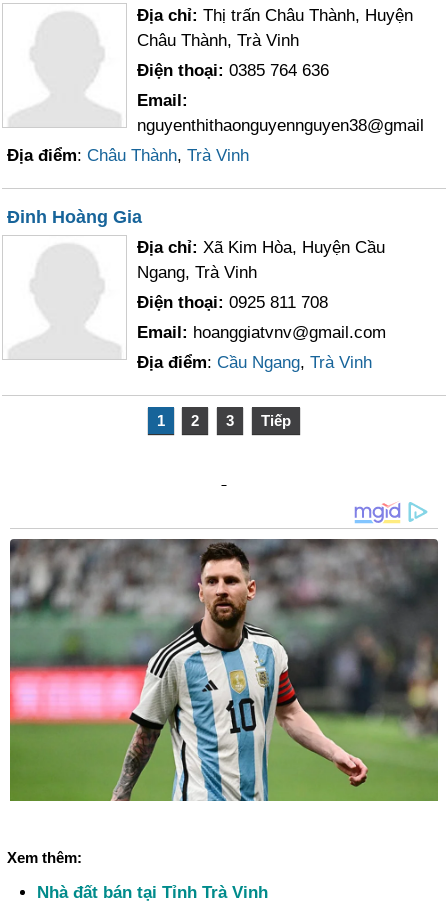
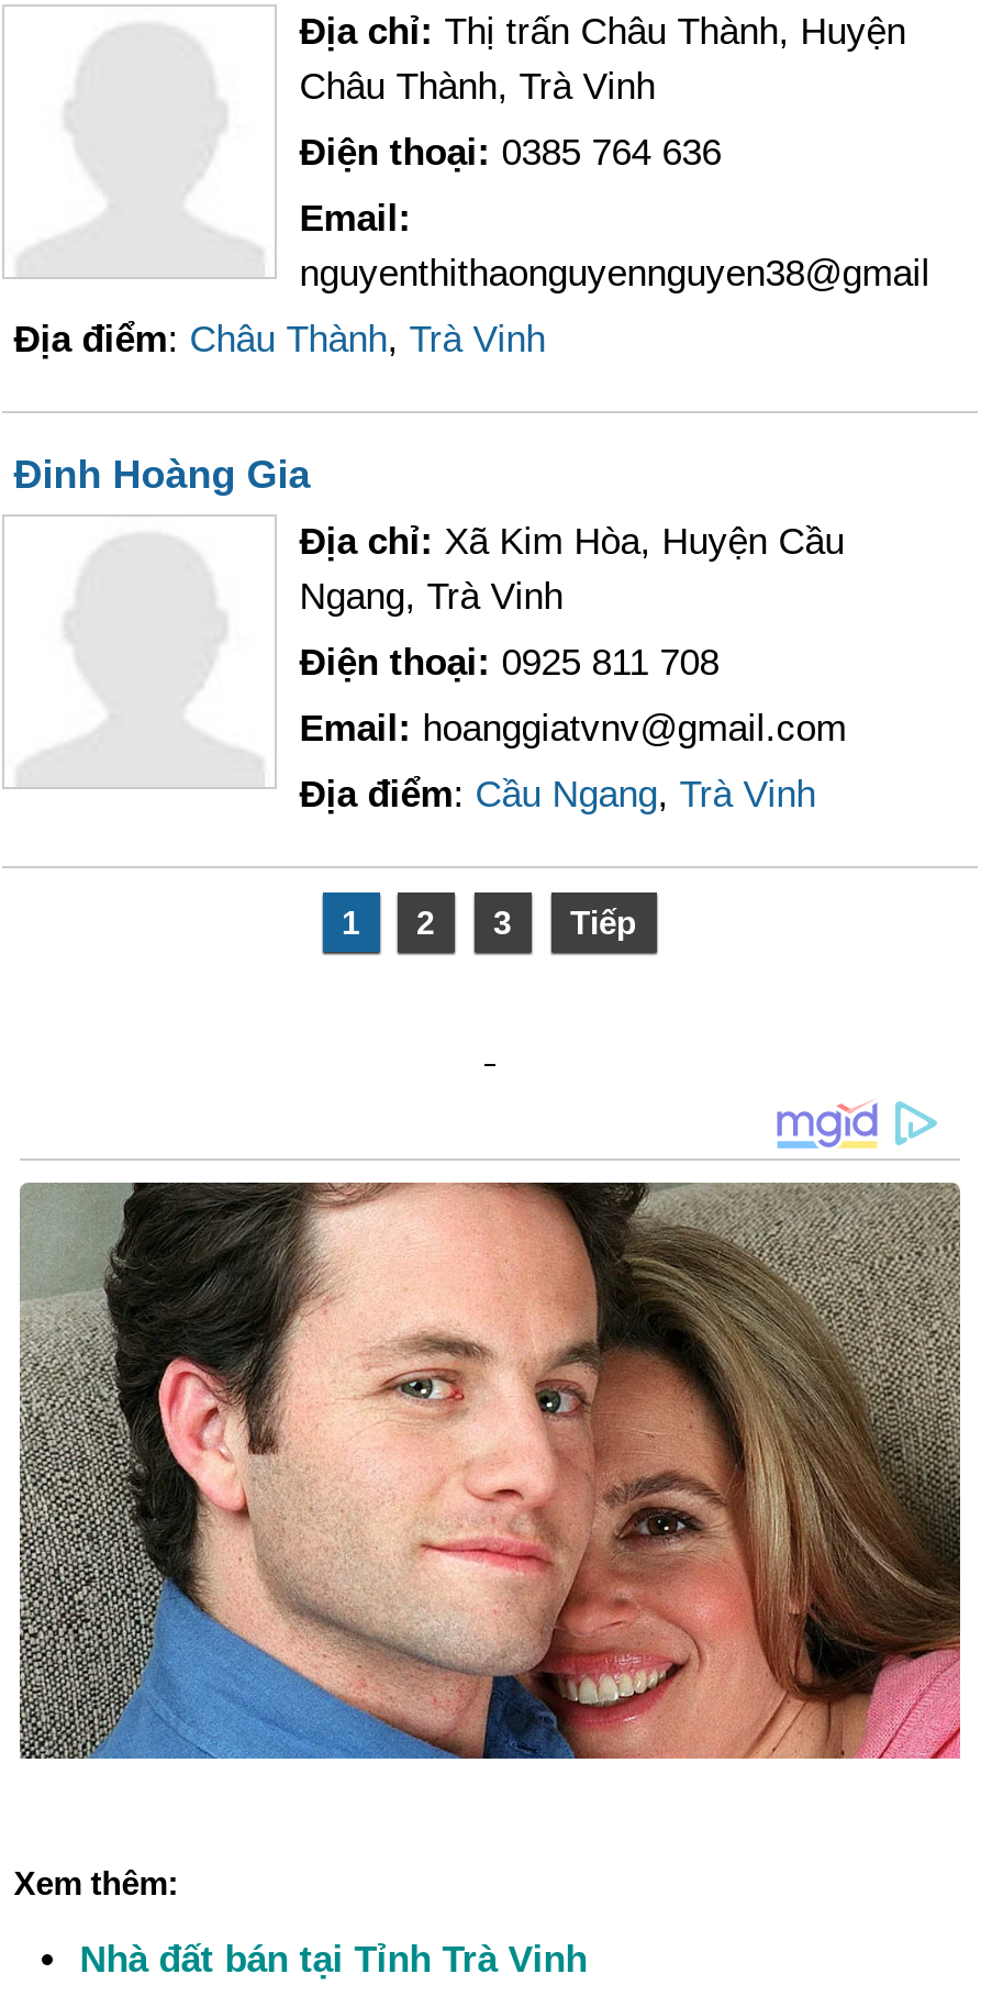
- [image]
+ [image]
